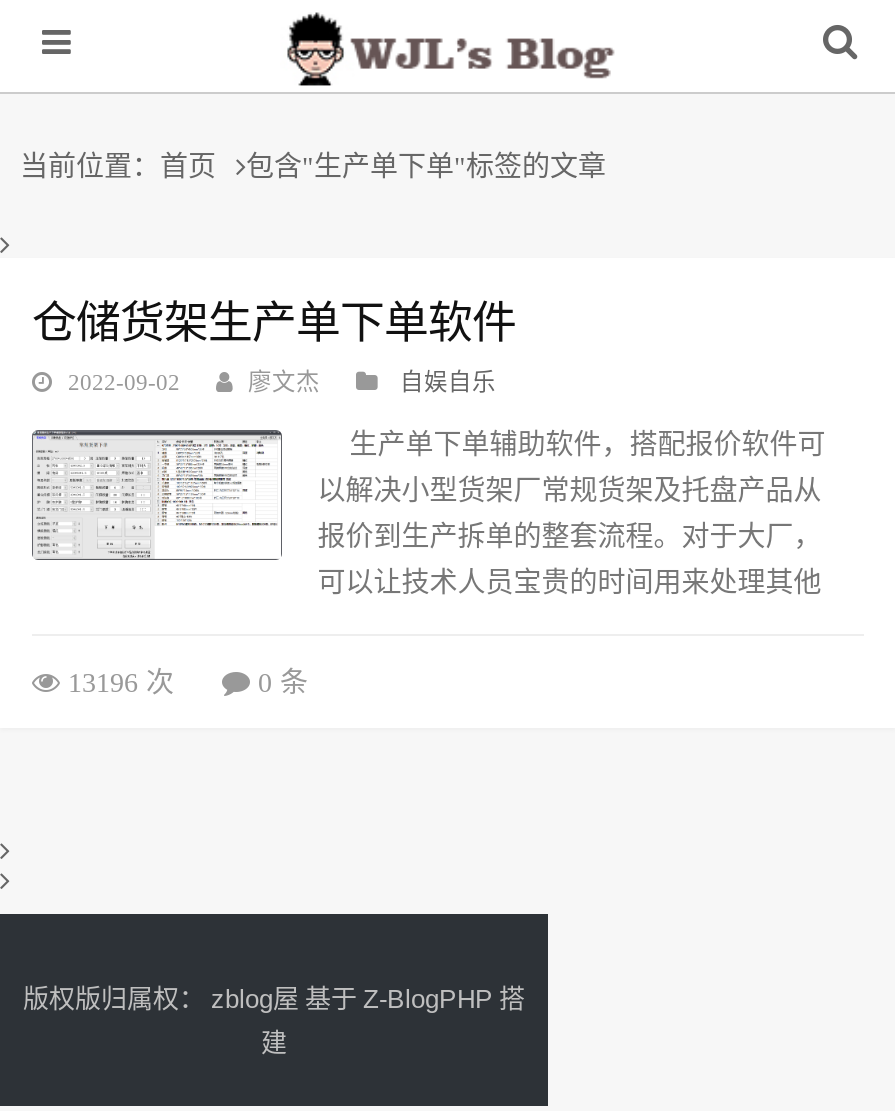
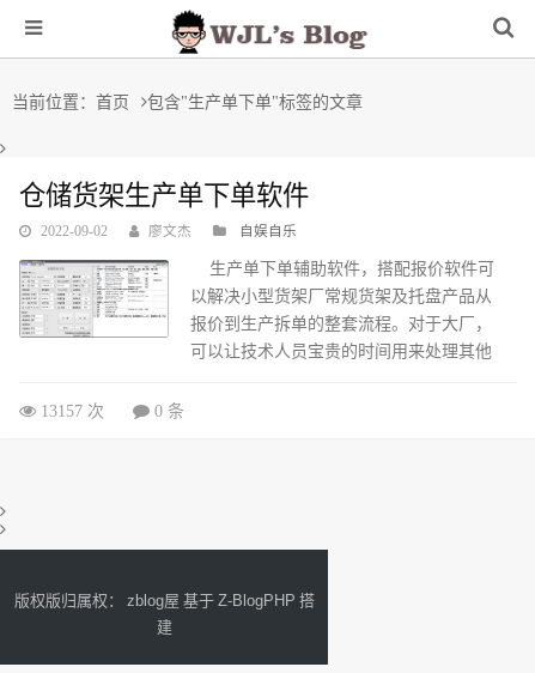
- 13196 次
+ 13157 次
